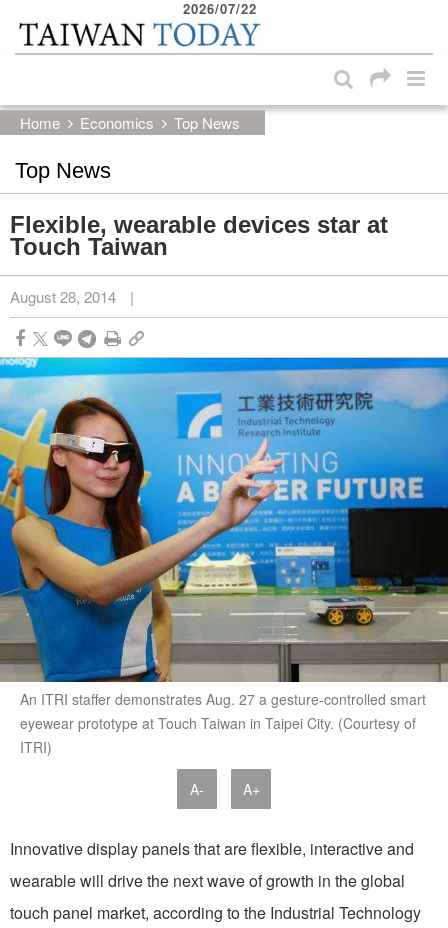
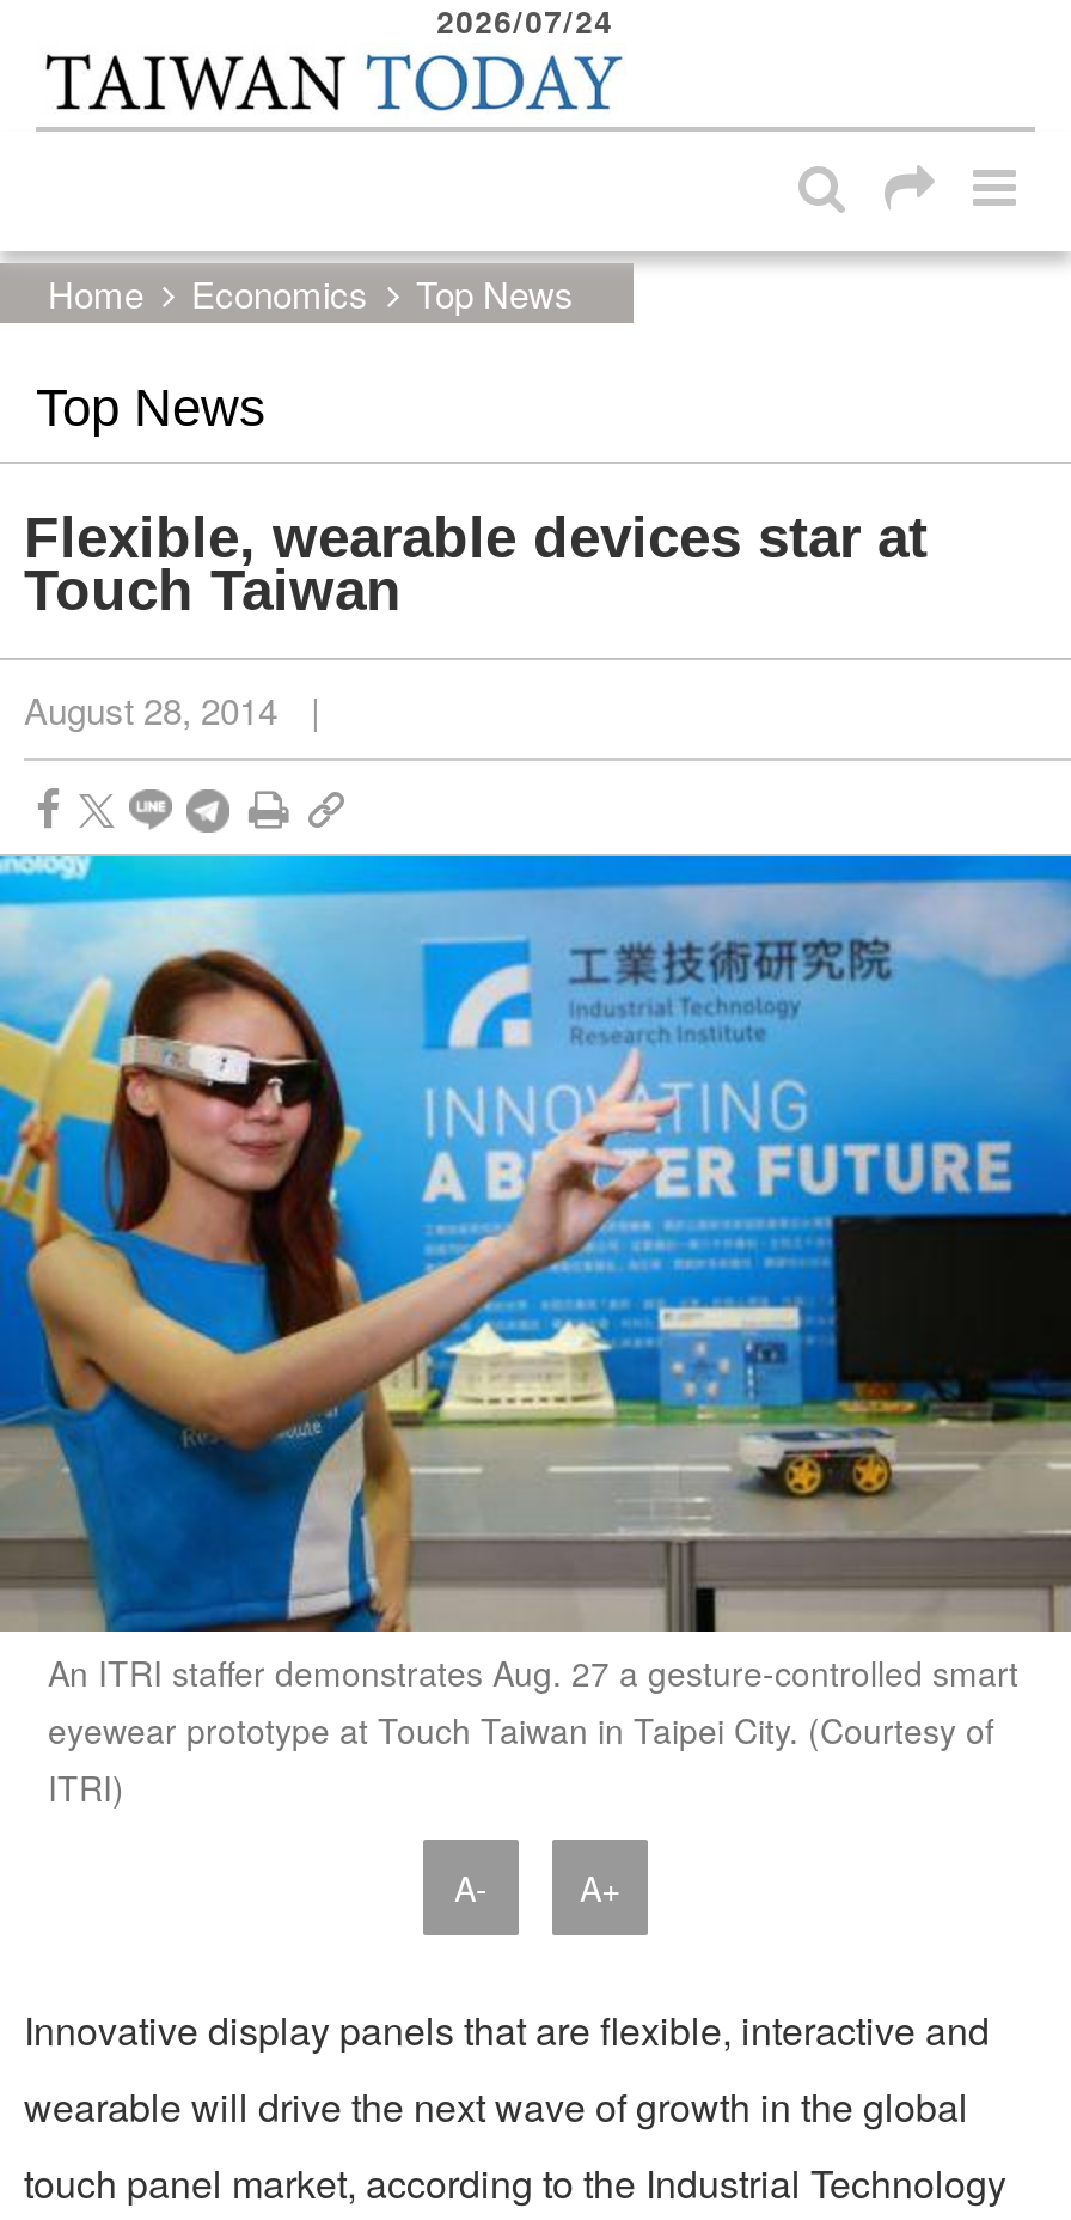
- 2026/07/22
+ 2026/07/24
